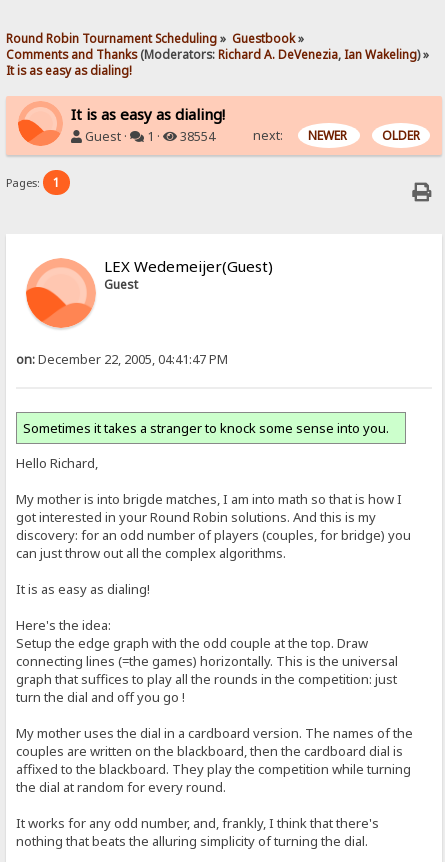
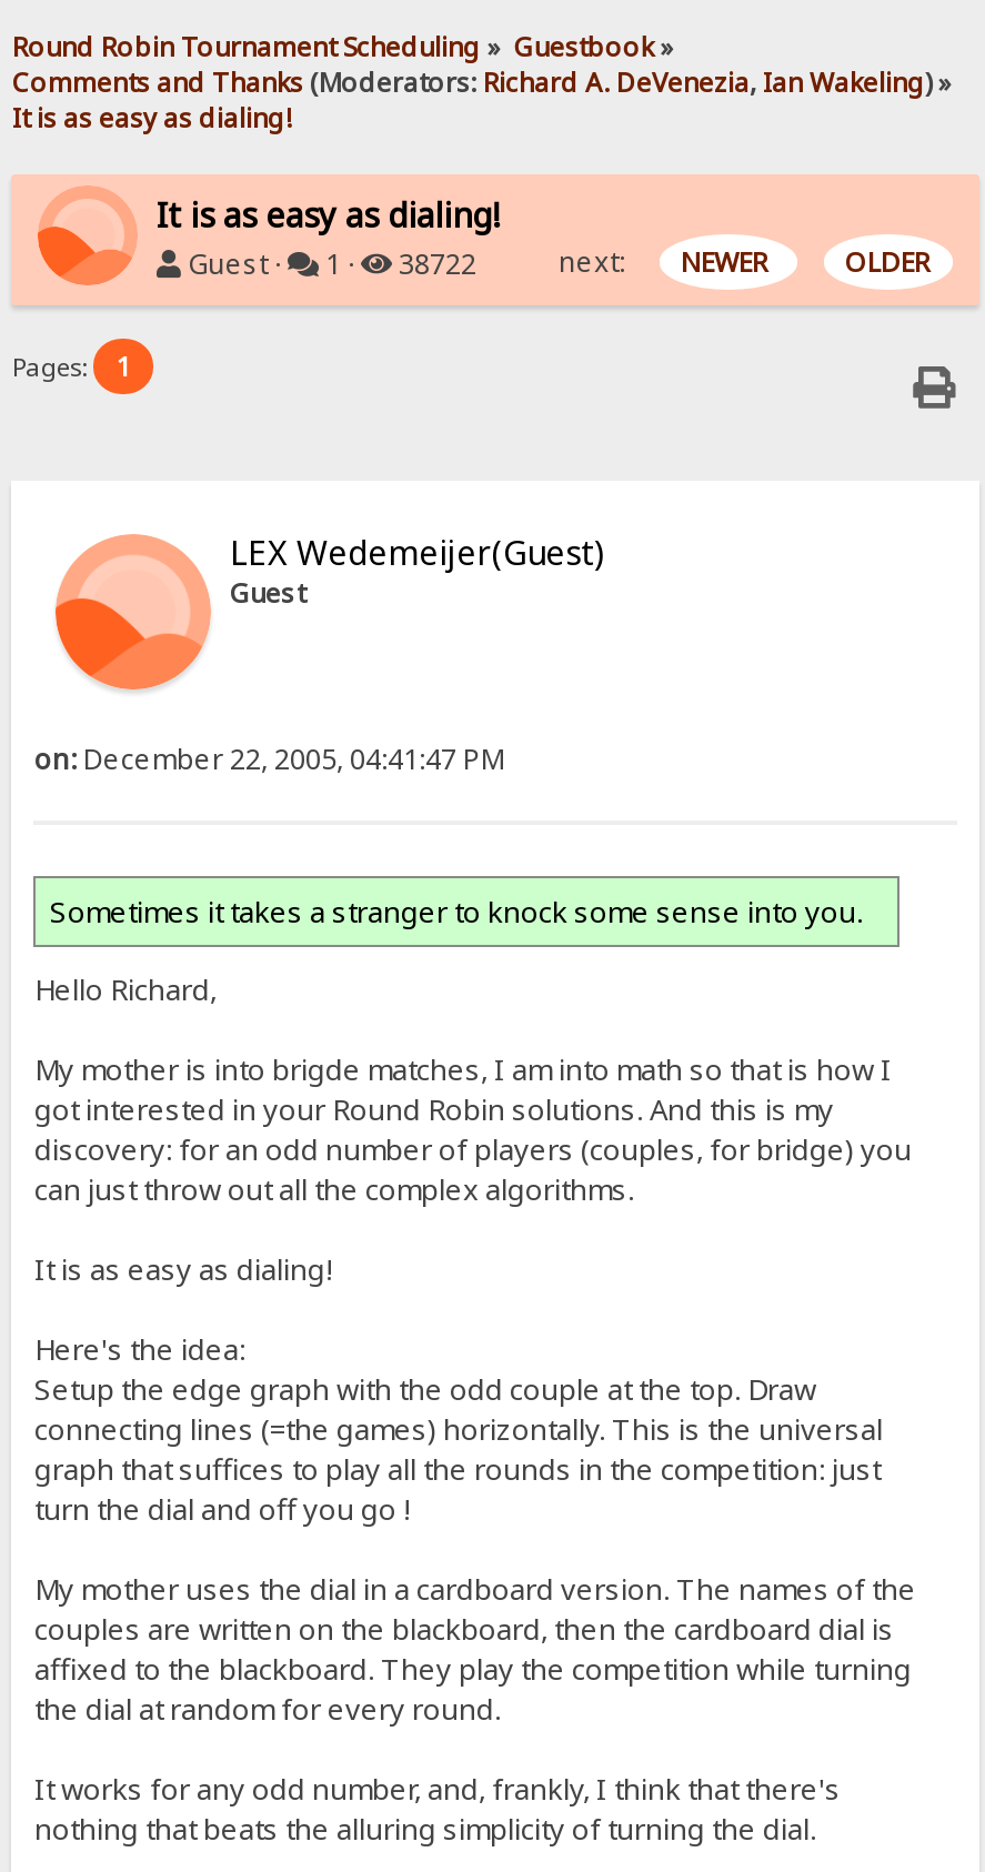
- Guest · 1 · 38554
+ Guest · 1 · 38722
